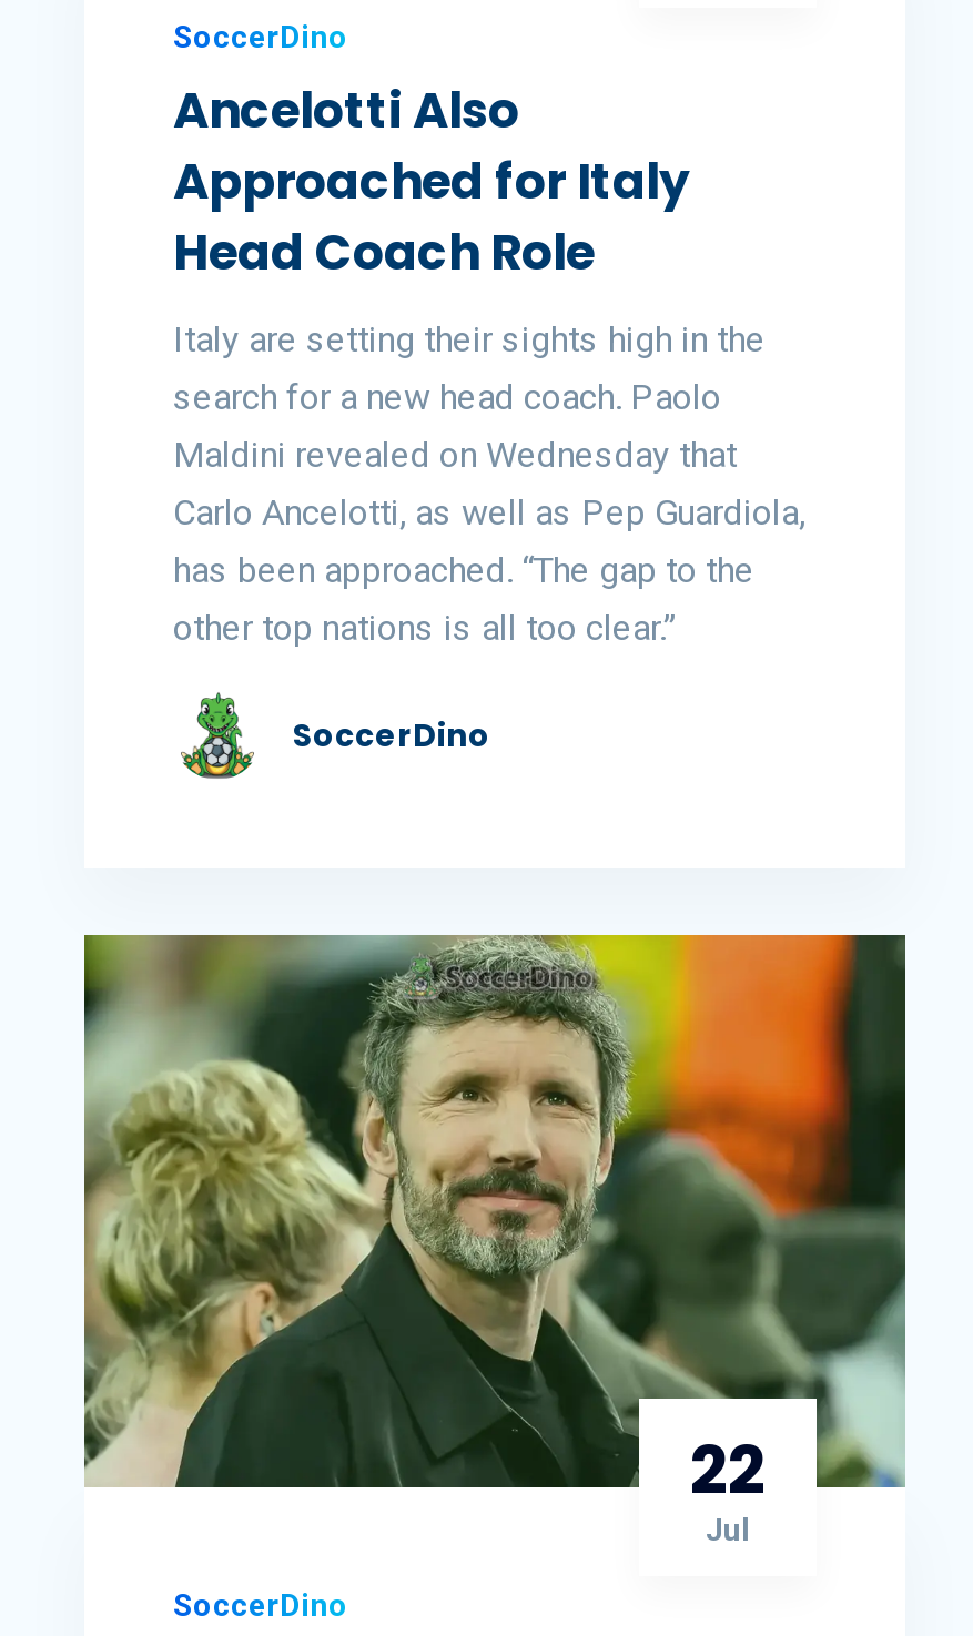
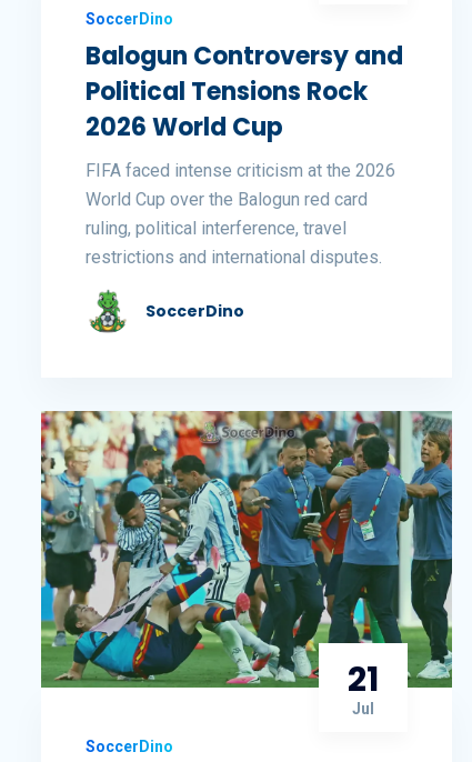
- Ancelotti Also
- Approached for Italy
- Head Coach Role
+ Balogun Controversy and
+ Political Tensions Rock
+ 2026 World Cup

- Italy are setting their sights high in the
- search for a new head coach. Paolo
- Maldini revealed on Wednesday that
- Carlo Ancelotti, as well as Pep Guardiola,
- has been approached. “The gap to the
- other top nations is all too clear.”
+ FIFA faced intense criticism at the 2026
+ World Cup over the Balogun red card
+ ruling, political interference, travel
+ restrictions and international disputes.

- [image]
- 22
+ [image]
+ 21
